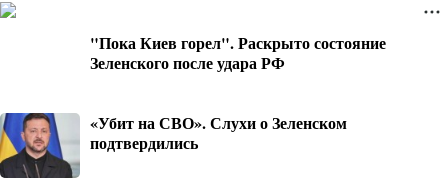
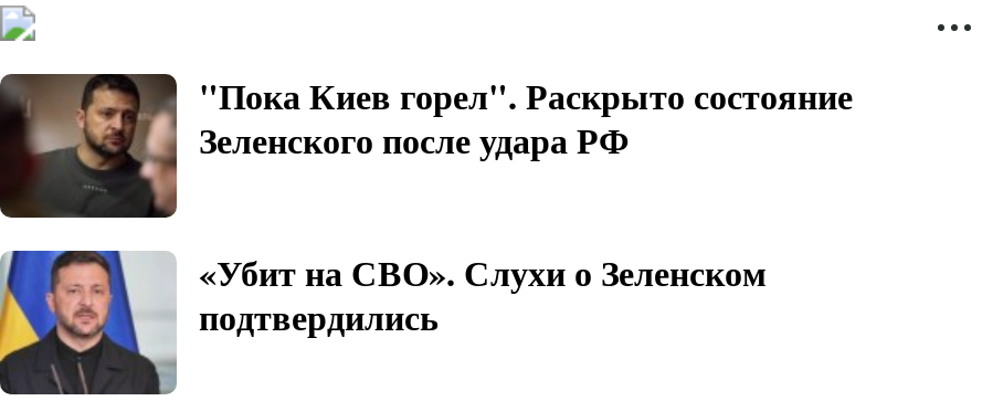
+ [image]
